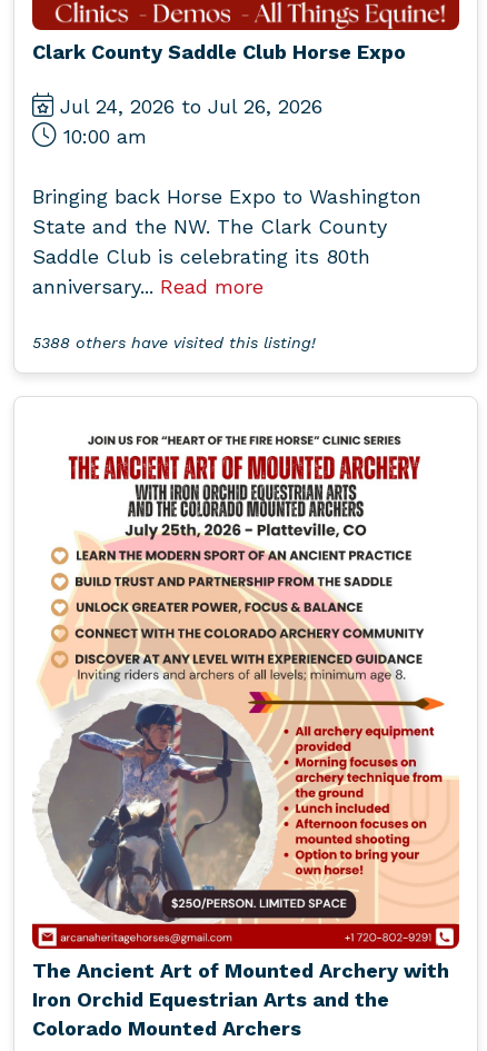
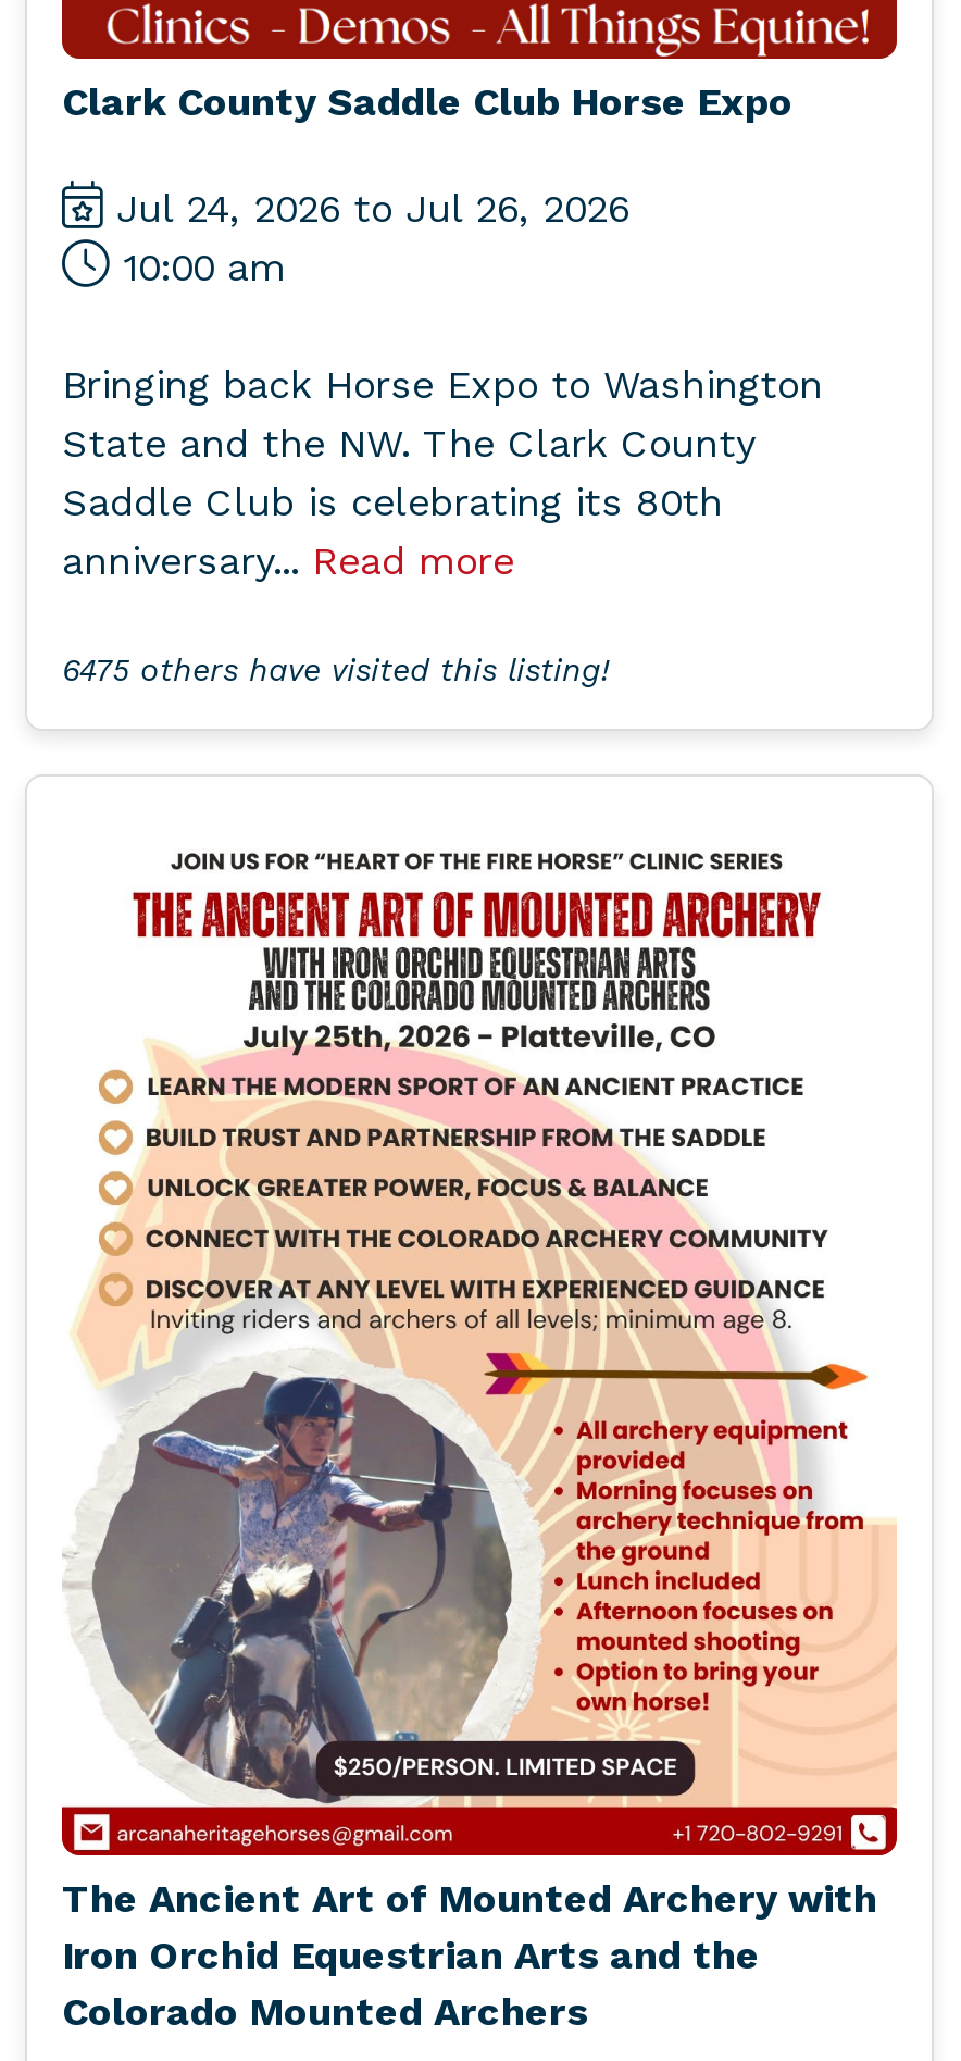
- 5388 others have visited this listing!
+ 6475 others have visited this listing!
